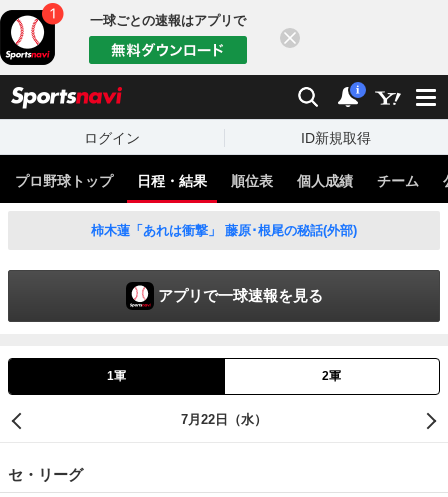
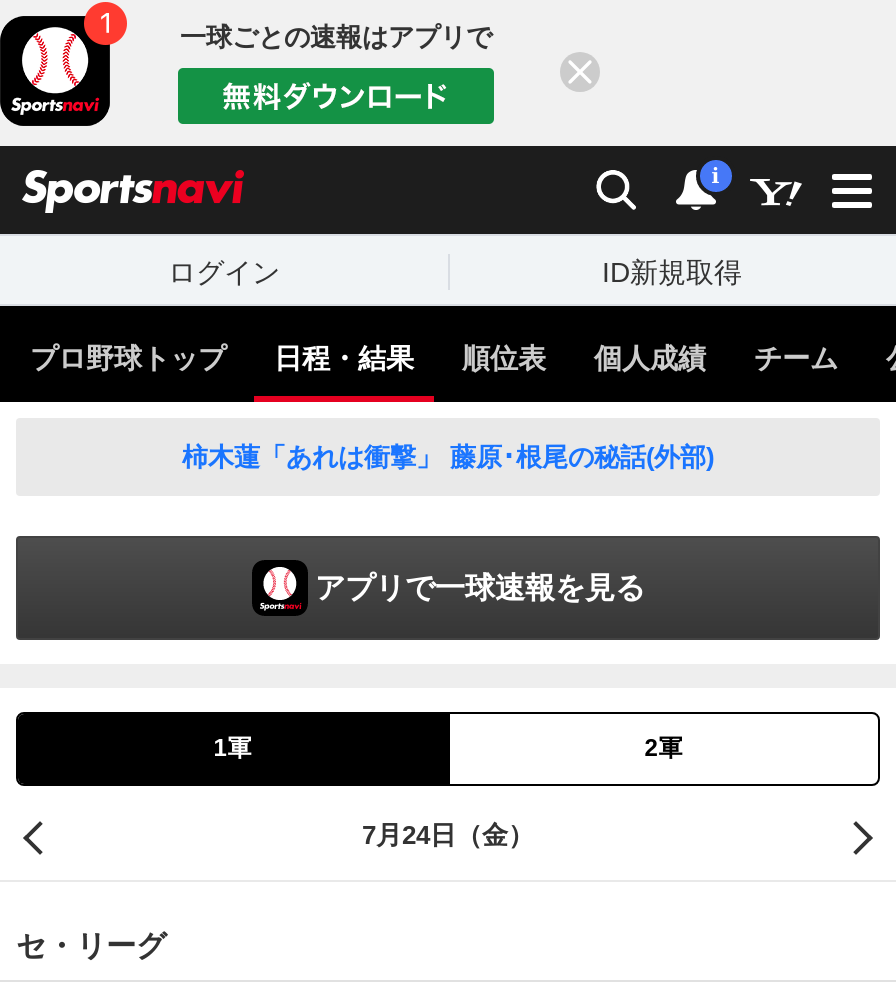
- 7月22日（水）
+ 7月24日（金）
